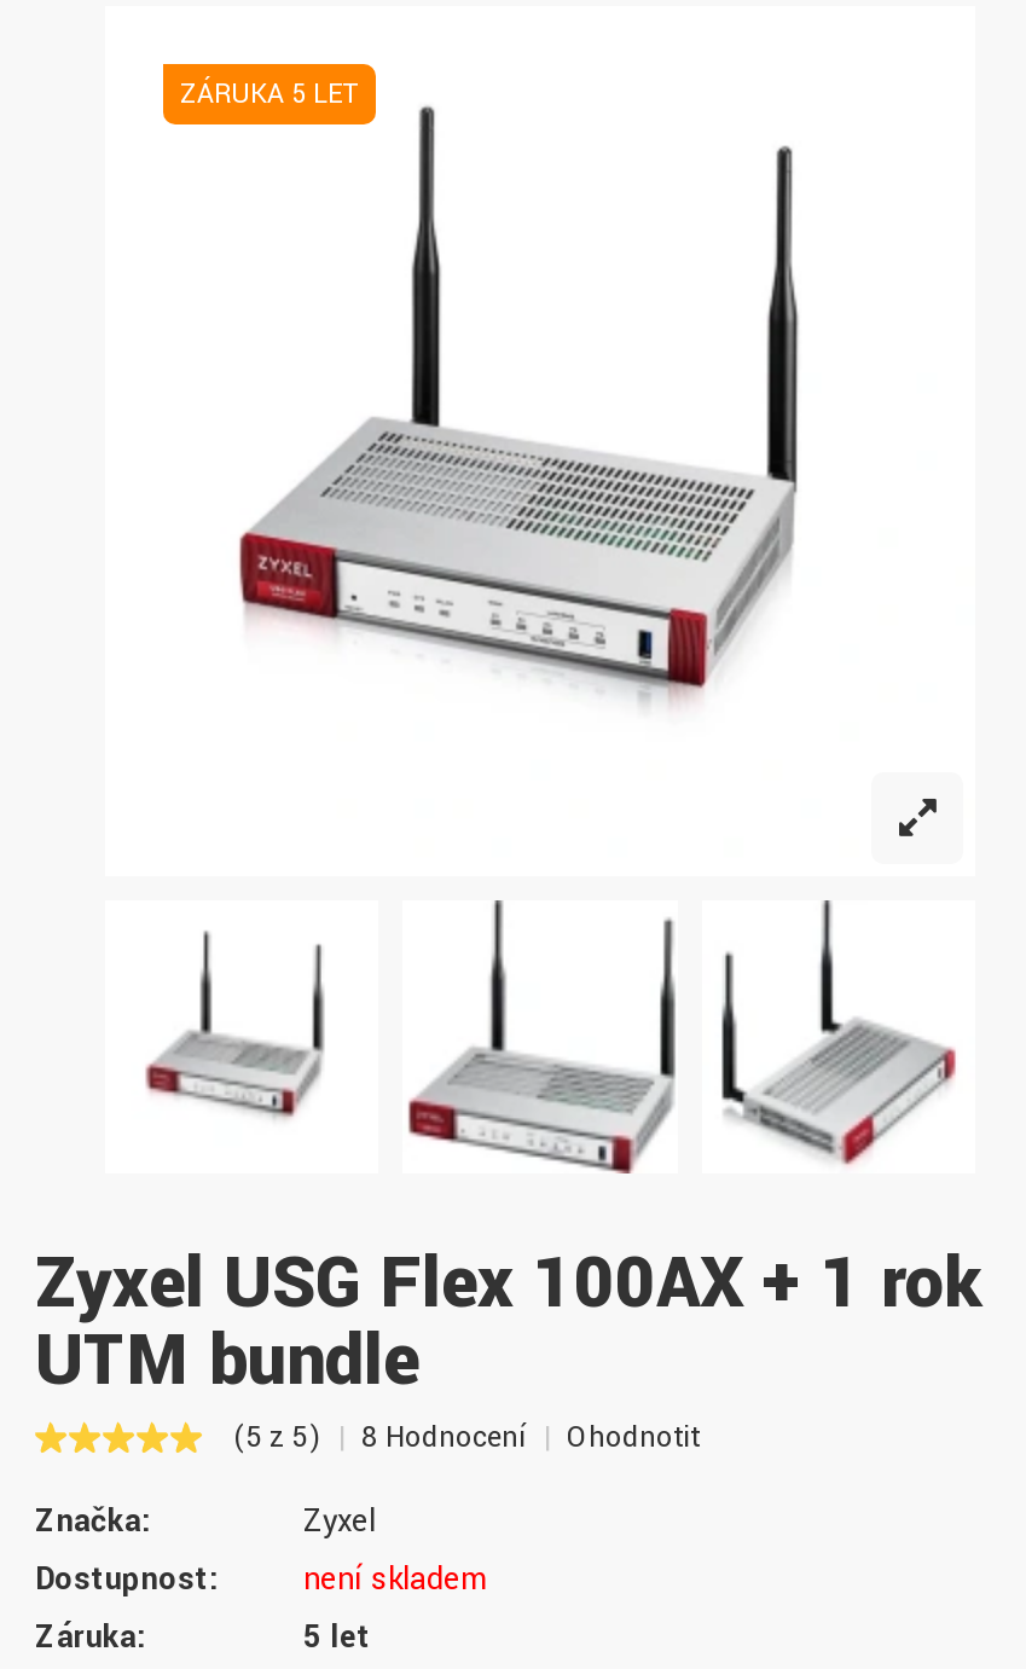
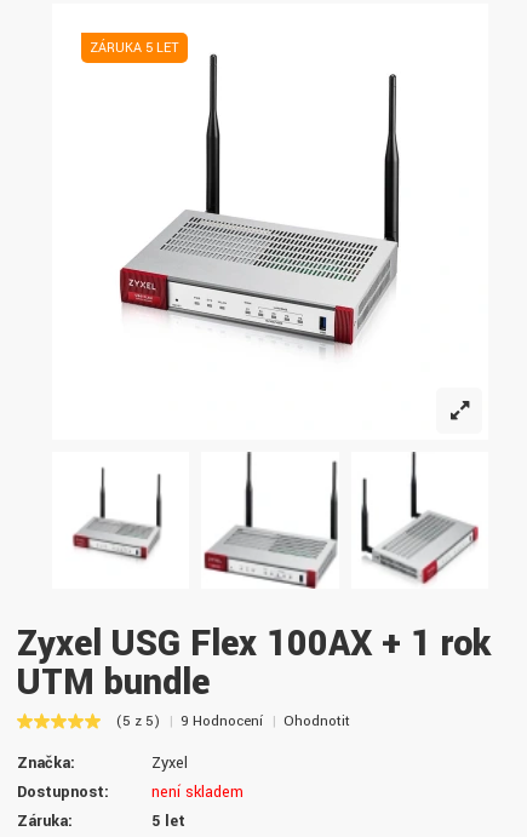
- (5 z 5) 8 Hodnocení Ohodnotit
+ (5 z 5) 9 Hodnocení Ohodnotit
